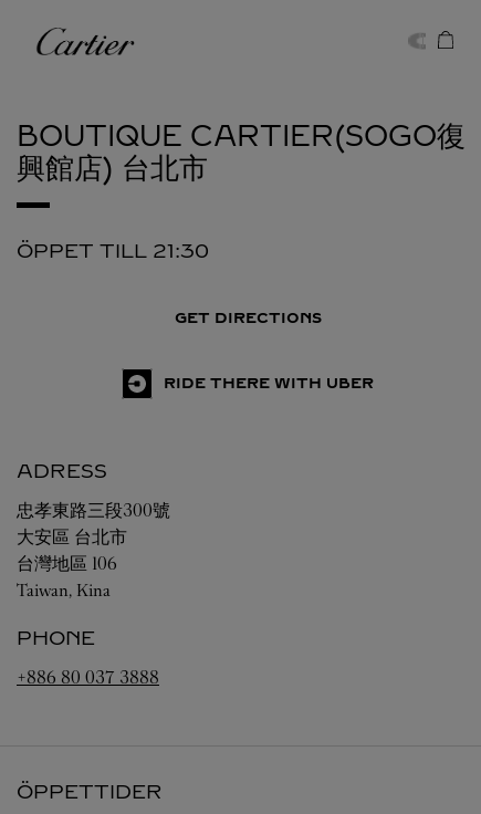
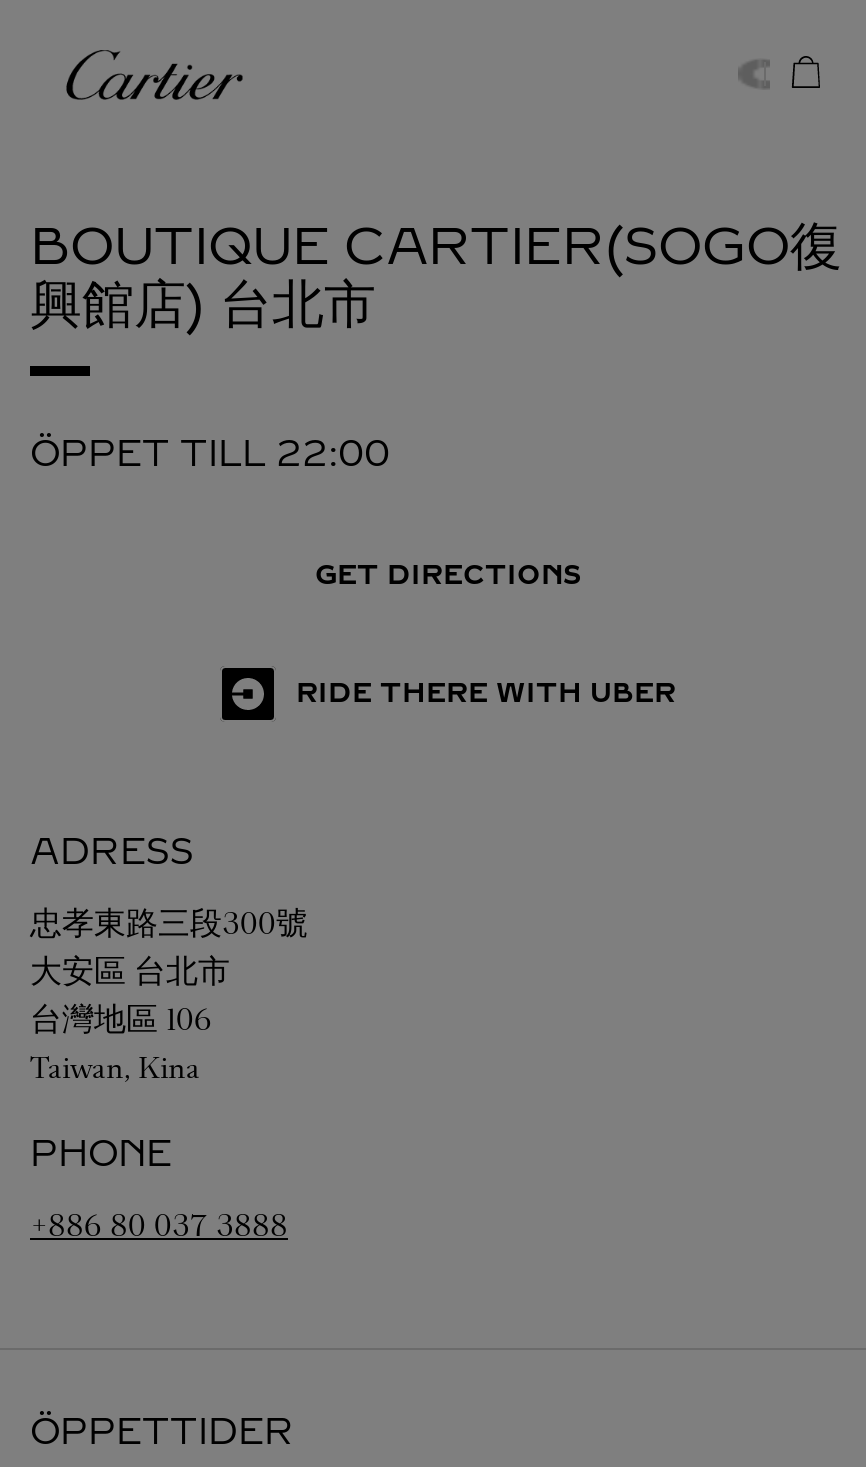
- ÖPPET TILL 21:30
+ ÖPPET TILL 22:00
